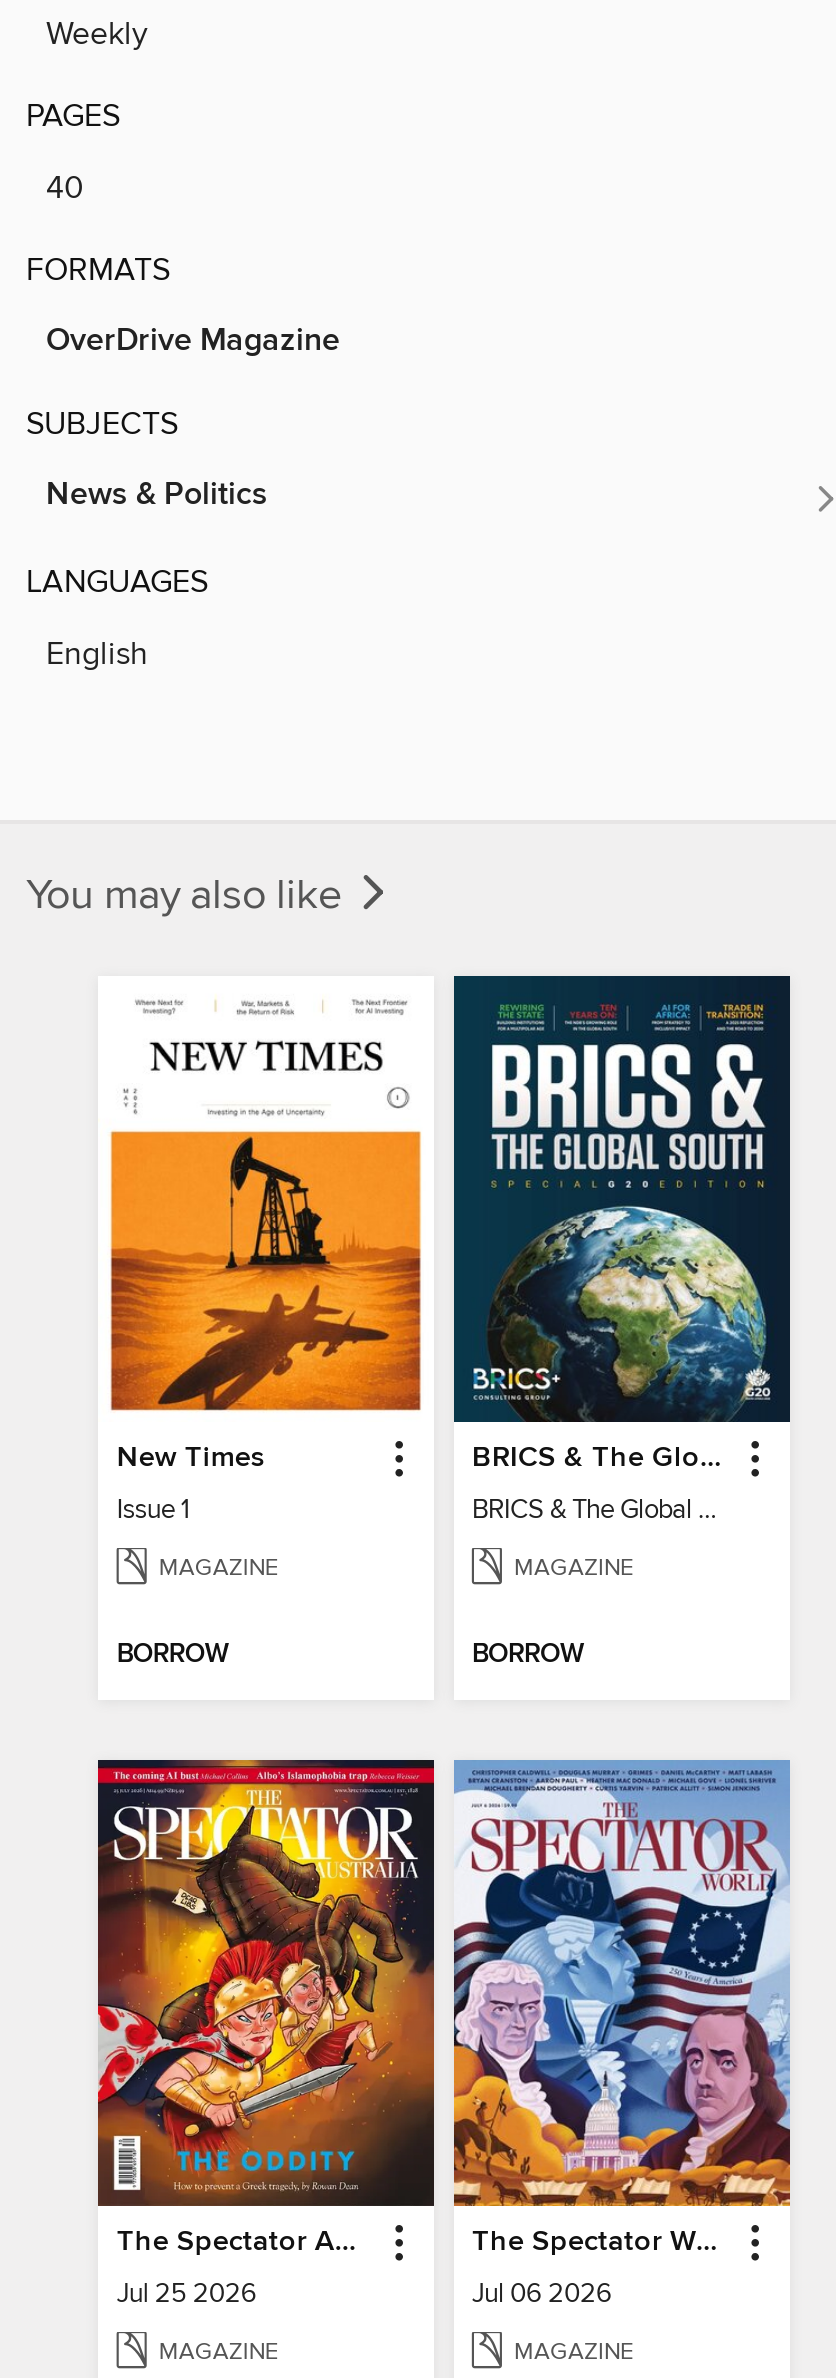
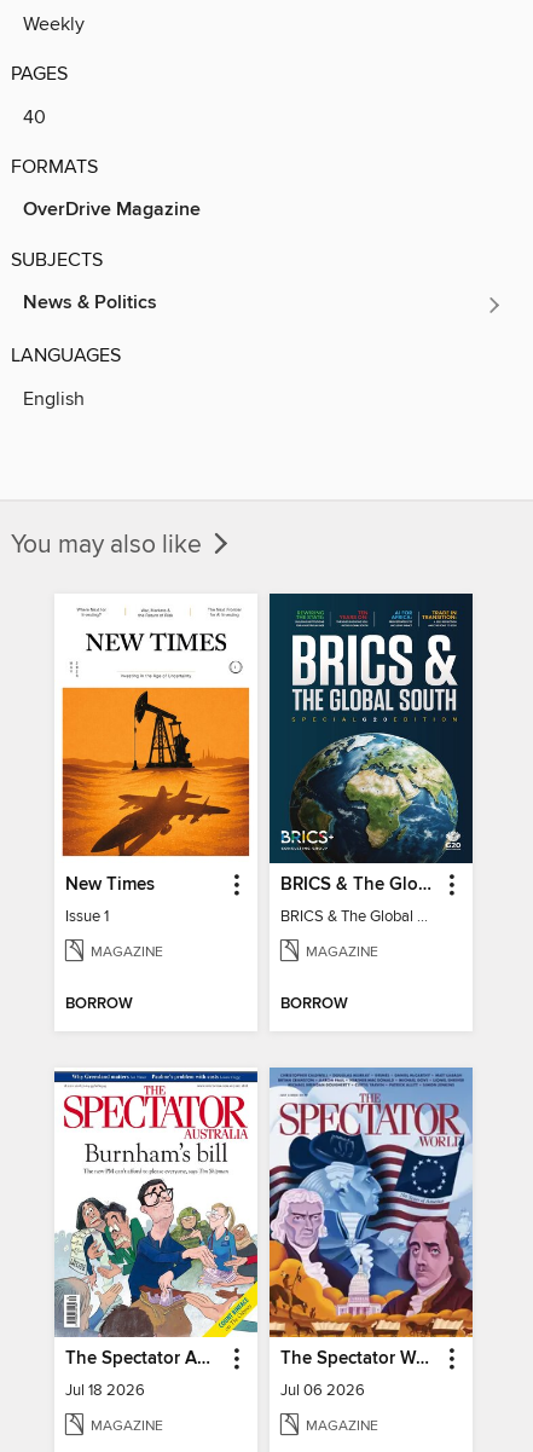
- [image]
- Jul 25 2026
+ [image]
+ Jul 18 2026
